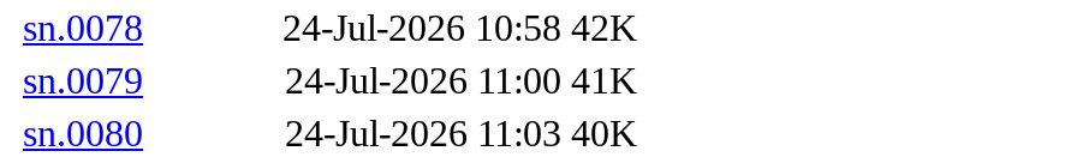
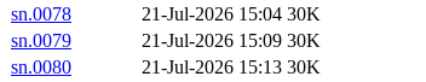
- 24-Jul-2026 10:58 42K
+ 21-Jul-2026 15:04 30K

- 24-Jul-2026 11:00 41K
+ 21-Jul-2026 15:09 30K

- 24-Jul-2026 11:03 40K
+ 21-Jul-2026 15:13 30K
